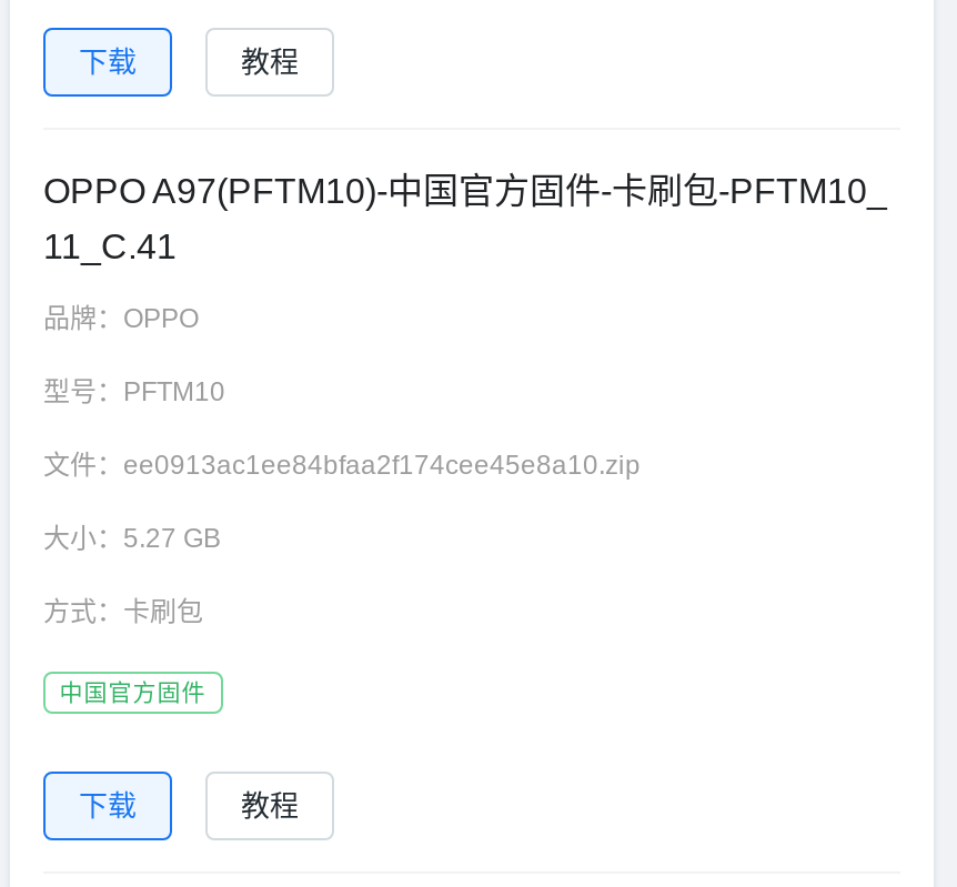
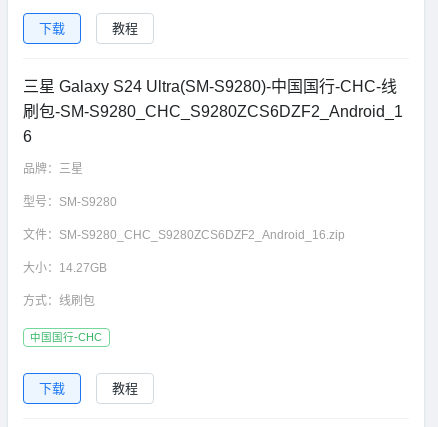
- OPPO A97(PFTM10)-中国官方固件-卡刷包-PFTM10_
- 11_C.41
- 品牌：OPPO
- 型号：PFTM10
- 文件：ee0913ac1ee84bfaa2f174cee45e8a10.zip
- 大小：5.27 GB
- 方式：卡刷包
- 中国官方固件
+ 三星 Galaxy S24 Ultra(SM-S9280)-中国国行-CHC-线
+ 刷包-SM-S9280_CHC_S9280ZCS6DZF2_Android_1
+ 6
+ 品牌：三星
+ 型号：SM-S9280
+ 文件：SM-S9280_CHC_S9280ZCS6DZF2_Android_16.zip
+ 大小：14.27GB
+ 方式：线刷包
+ 中国国行-CHC
